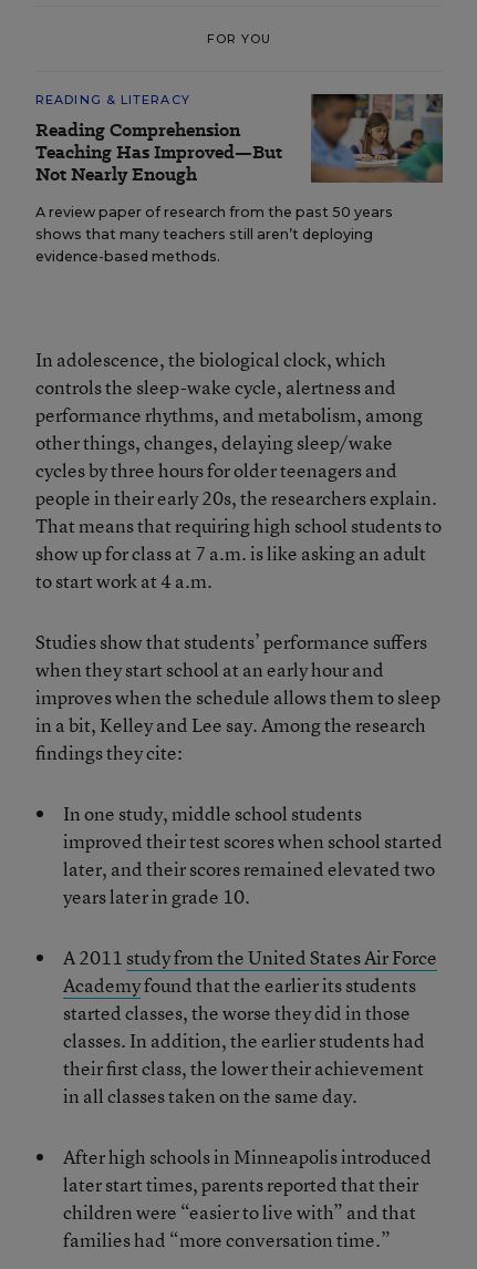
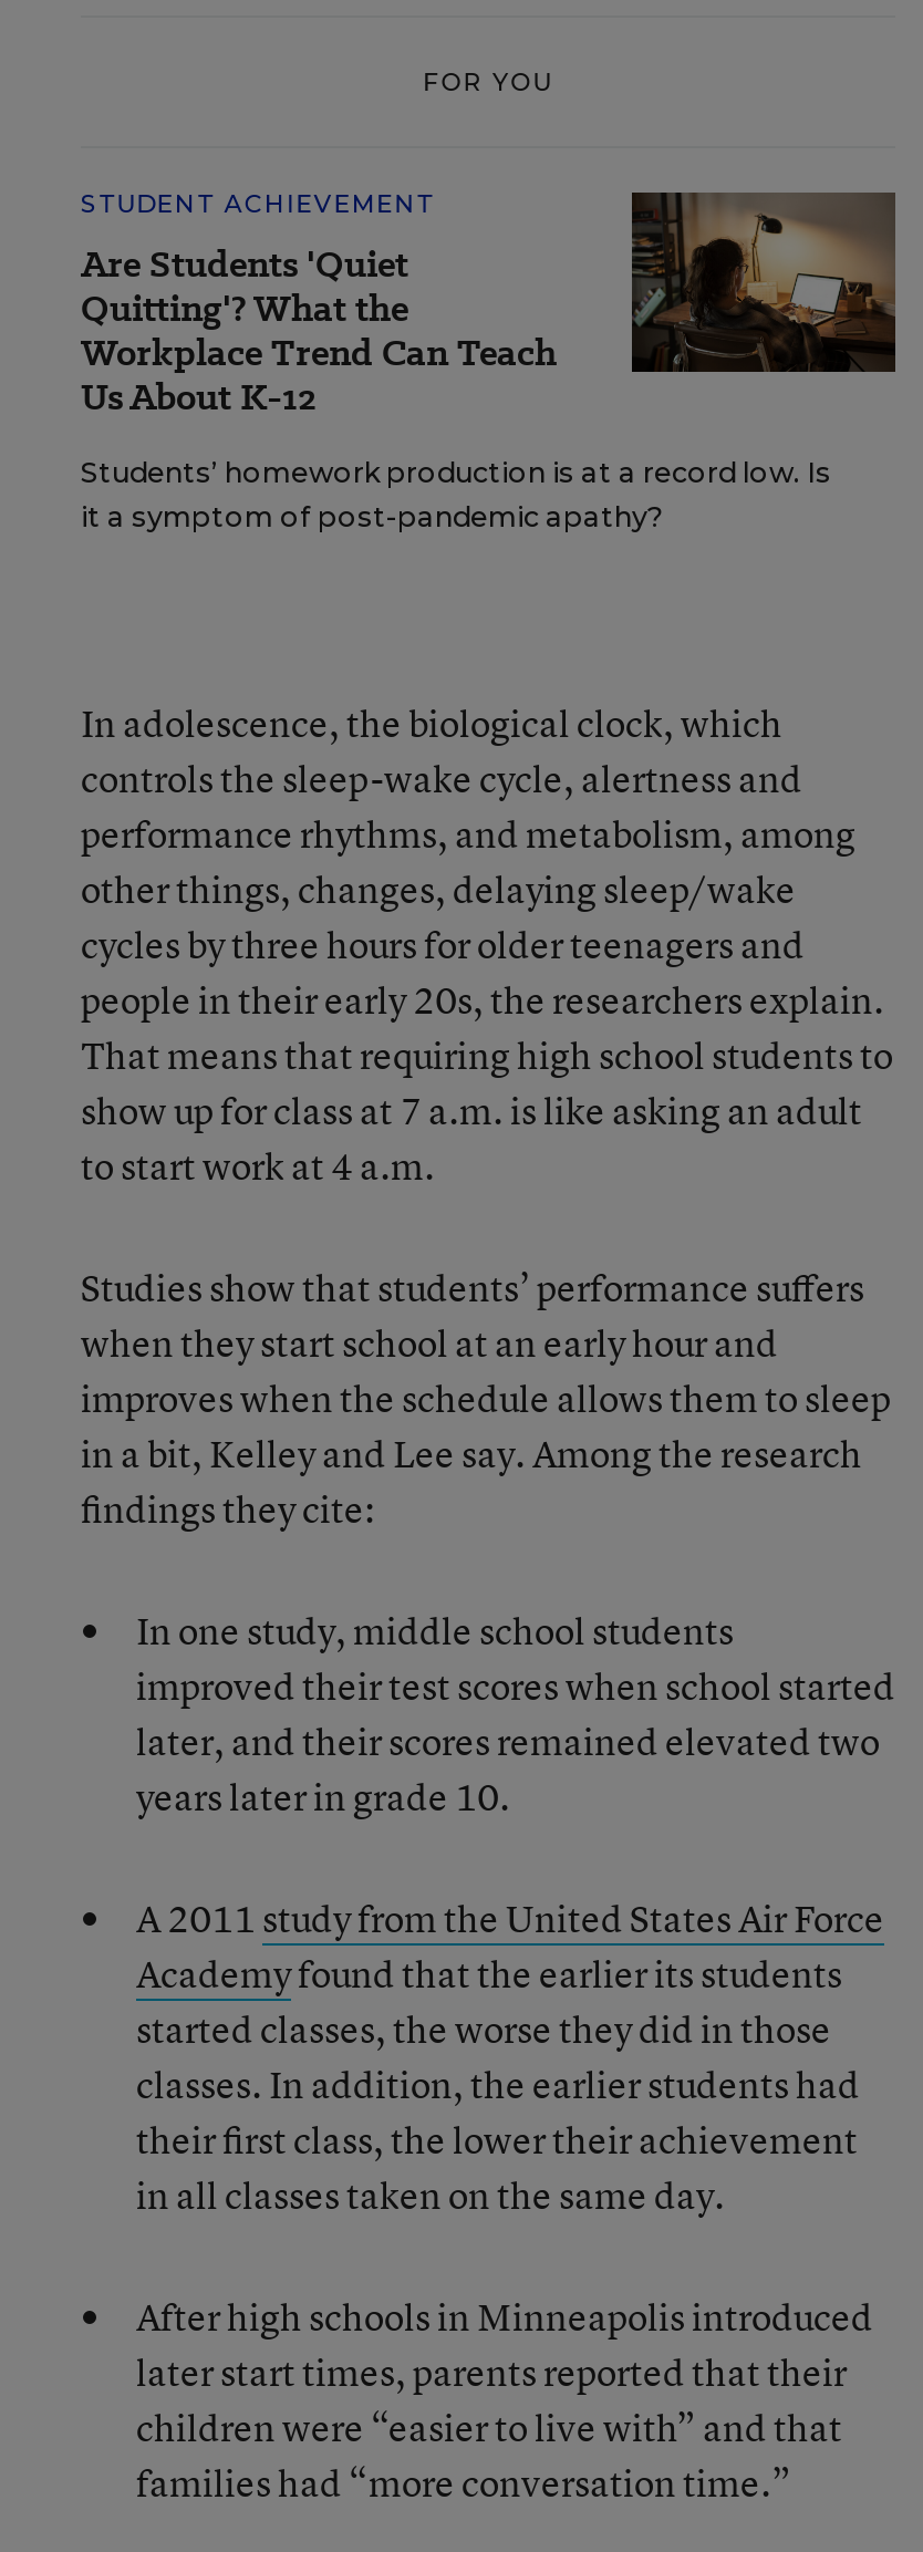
- [image]
- READING & LITERACY
- Reading Comprehension
- Teaching Has Improved—But
- Not Nearly Enough
+ [image]
+ STUDENT ACHIEVEMENT
+ Are Students 'Quiet
+ Quitting'? What the
+ Workplace Trend Can Teach
+ Us About K-12

- A review paper of research from the past 50 years
- shows that many teachers still aren’t deploying
- evidence-based methods.
+ Students’ homework production is at a record low. Is
+ it a symptom of post-pandemic apathy?
